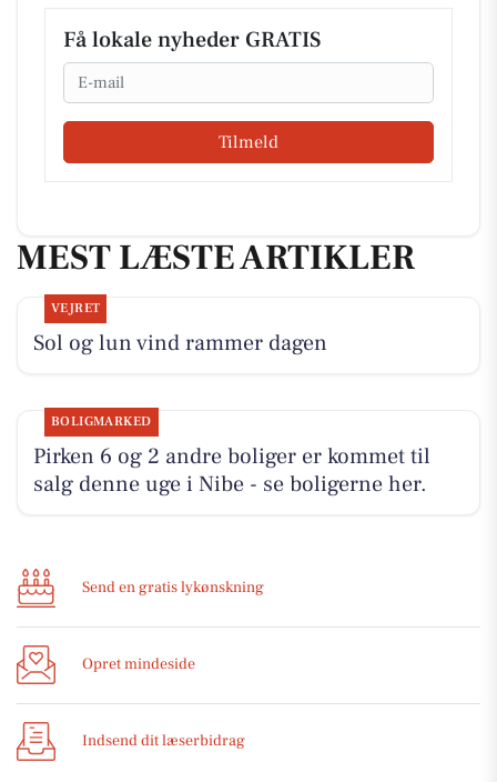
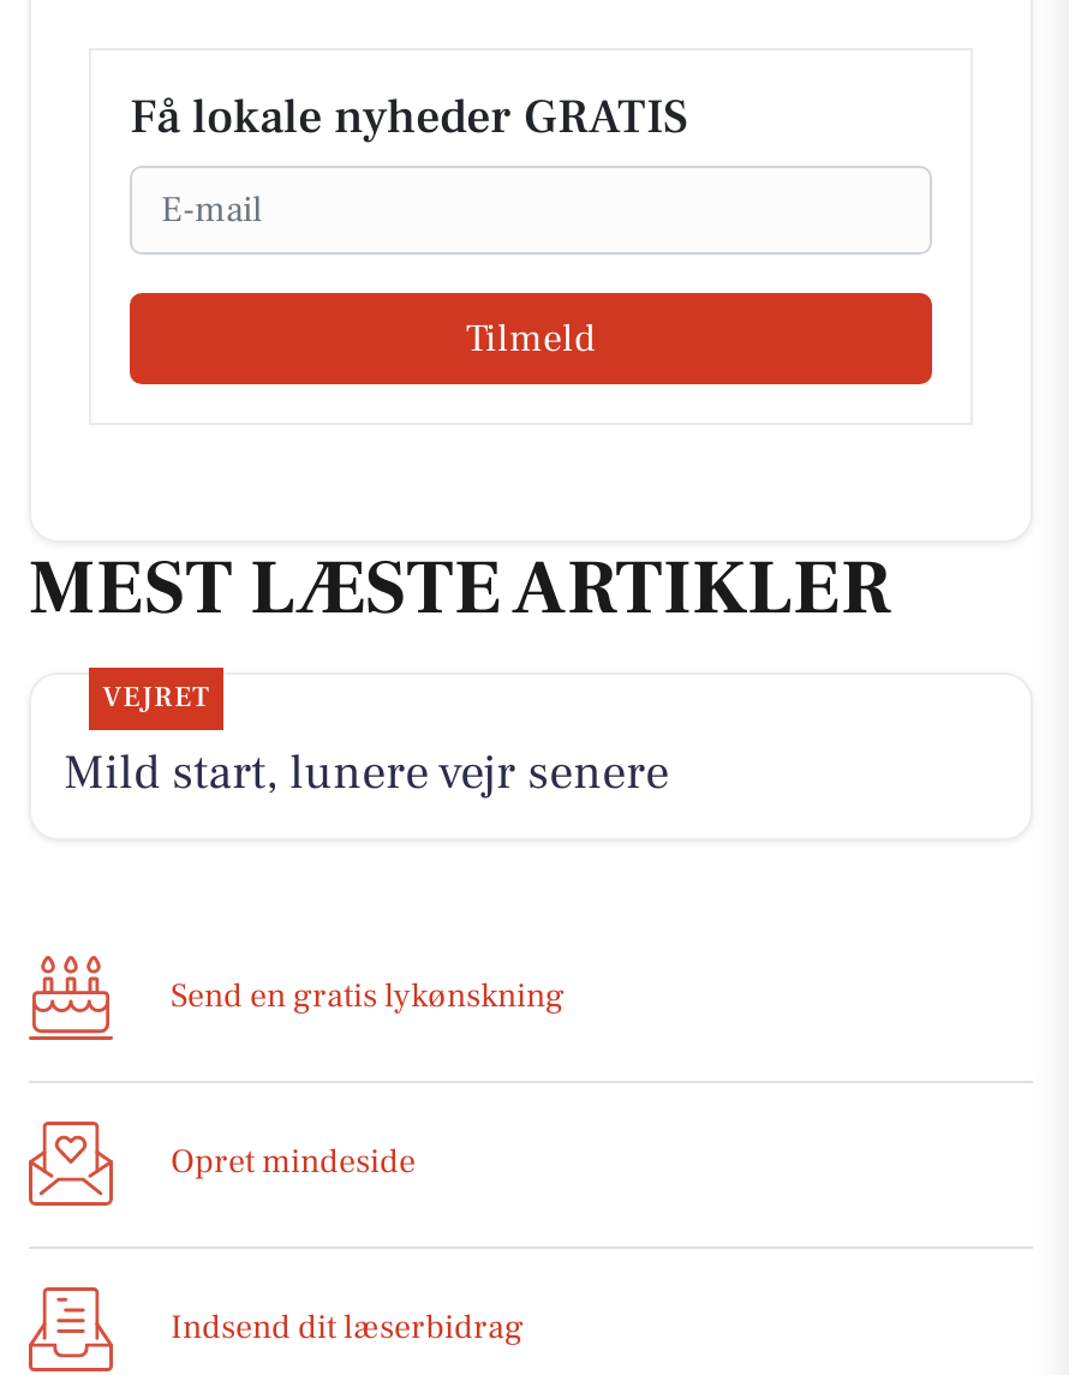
- Sol og lun vind rammer dagen
- BOLIGMARKED
- Pirken 6 og 2 andre boliger er kommet til
- salg denne uge i Nibe - se boligerne her.
+ Mild start, lunere vejr senere
